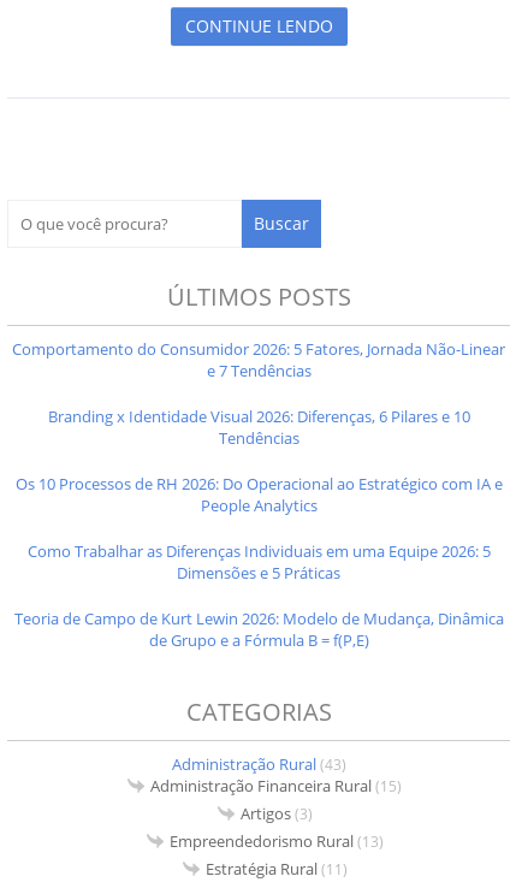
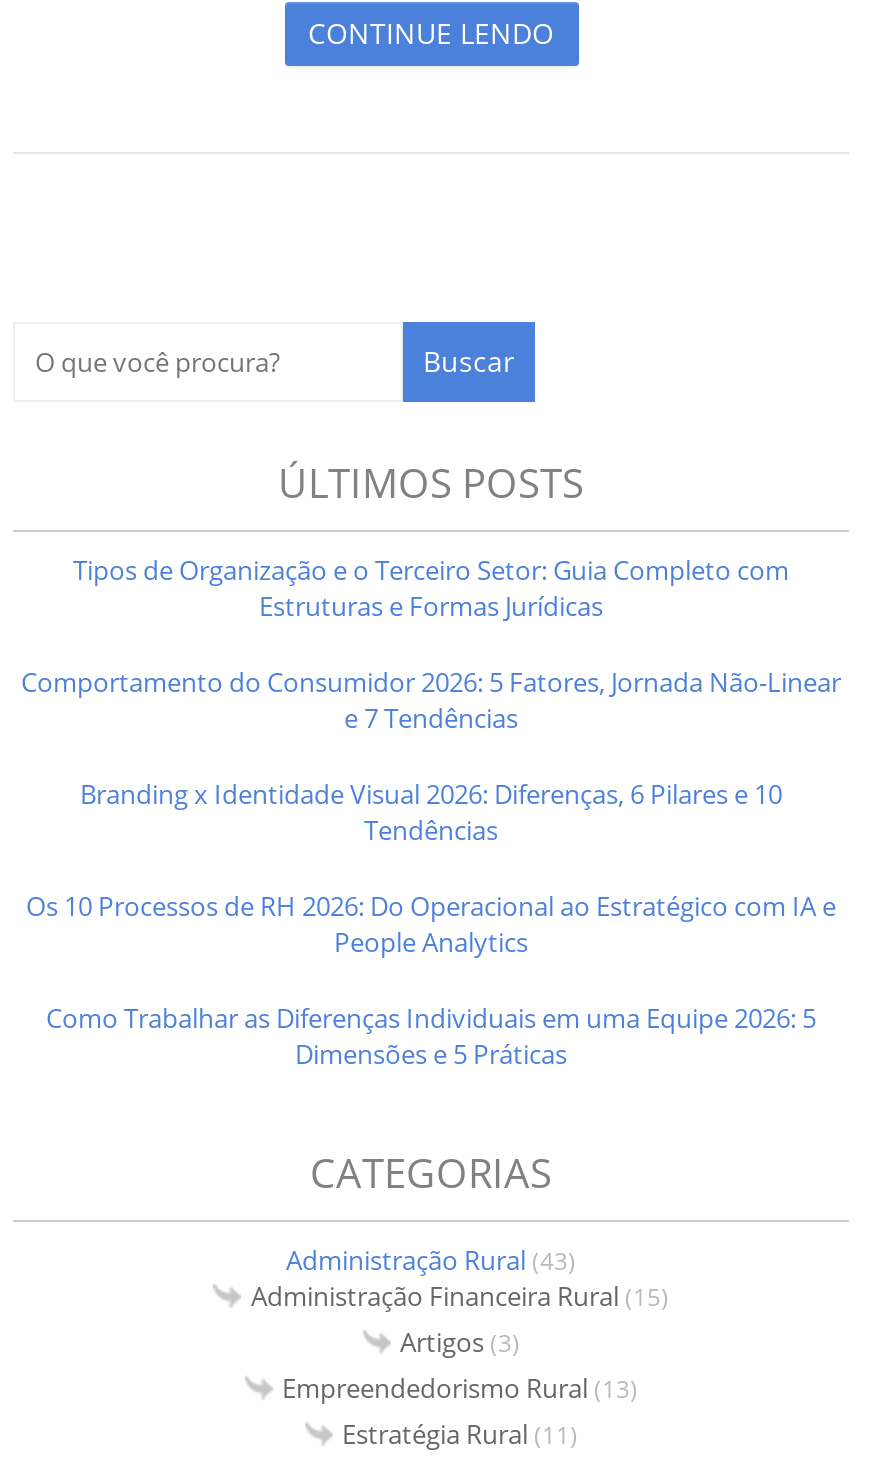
+ Tipos de Organização e o Terceiro Setor: Guia Completo com
+ Estruturas e Formas Jurídicas

moved down: Comportamento do Consumidor 2026: 5 Fatores, Jornada Não-Linear | e 7 Tendências | Branding x Identidade Visual 2026: Diferenças, 6 Pilares e 10 | Tendências | Os 10 Processos de RH 2026: Do Operacional ao Estratégico com IA e | People Analytics | Como Trabalhar as Diferenças Individuais em uma Equipe 2026: 5 | Dimensões e 5 Práticas

- Teoria de Campo de Kurt Lewin 2026: Modelo de Mudança, Dinâmica
- de Grupo e a Fórmula B = f(P,E)
